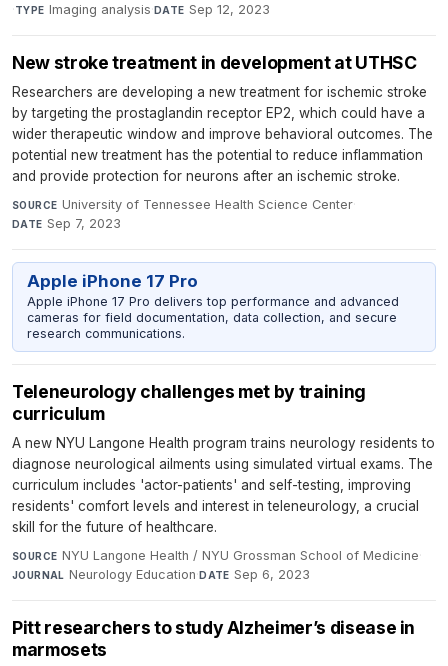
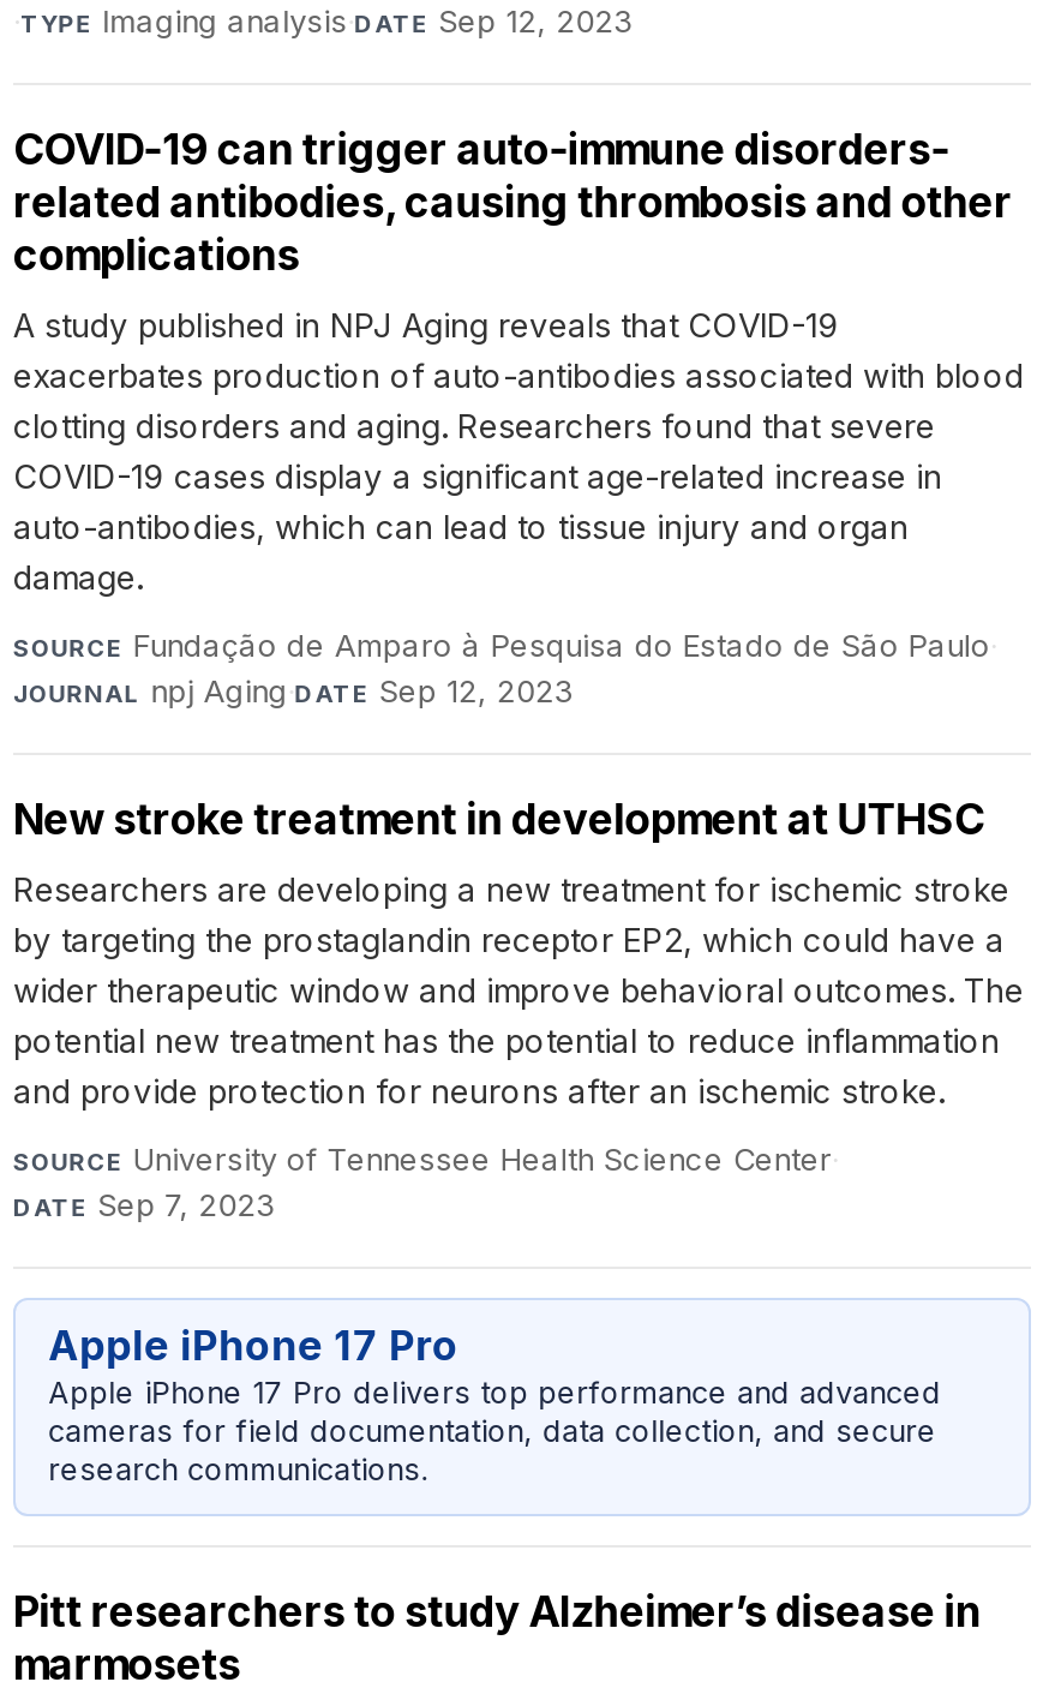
+ COVID-19 can trigger auto-immune disorders-
+ related antibodies, causing thrombosis and other
+ complications
+ A study published in NPJ Aging reveals that COVID-19
+ exacerbates production of auto-antibodies associated with blood
+ clotting disorders and aging. Researchers found that severe
+ COVID-19 cases display a significant age-related increase in
+ auto-antibodies, which can lead to tissue injury and organ
+ damage.
+ SOURCE Fundação de Amparo à Pesquisa do Estado de São Paulo ·
+ JOURNAL npj Aging · DATE Sep 12, 2023

moved down: New stroke treatment in development at UTHSC | Researchers are developing a new treatment for ischemic stroke | by targeting the prostaglandin receptor EP2, which could have a | ... | cameras for field documentation, data collection, and secure | research communications.

- Teleneurology challenges met by training
- curriculum
- A new NYU Langone Health program trains neurology residents to
- diagnose neurological ailments using simulated virtual exams. The
- curriculum includes 'actor-patients' and self-testing, improving
- residents' comfort levels and interest in teleneurology, a crucial
- skill for the future of healthcare.
- SOURCE NYU Langone Health / NYU Grossman School of Medicine ·
- JOURNAL Neurology Education · DATE Sep 6, 2023
